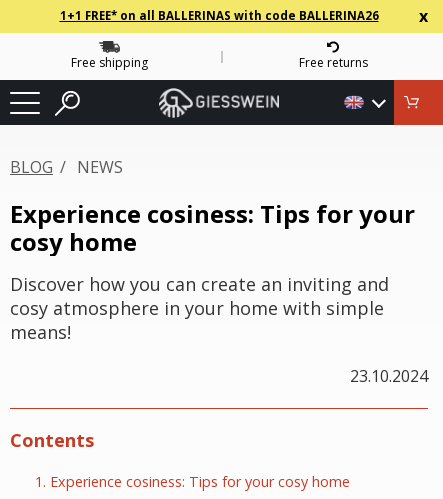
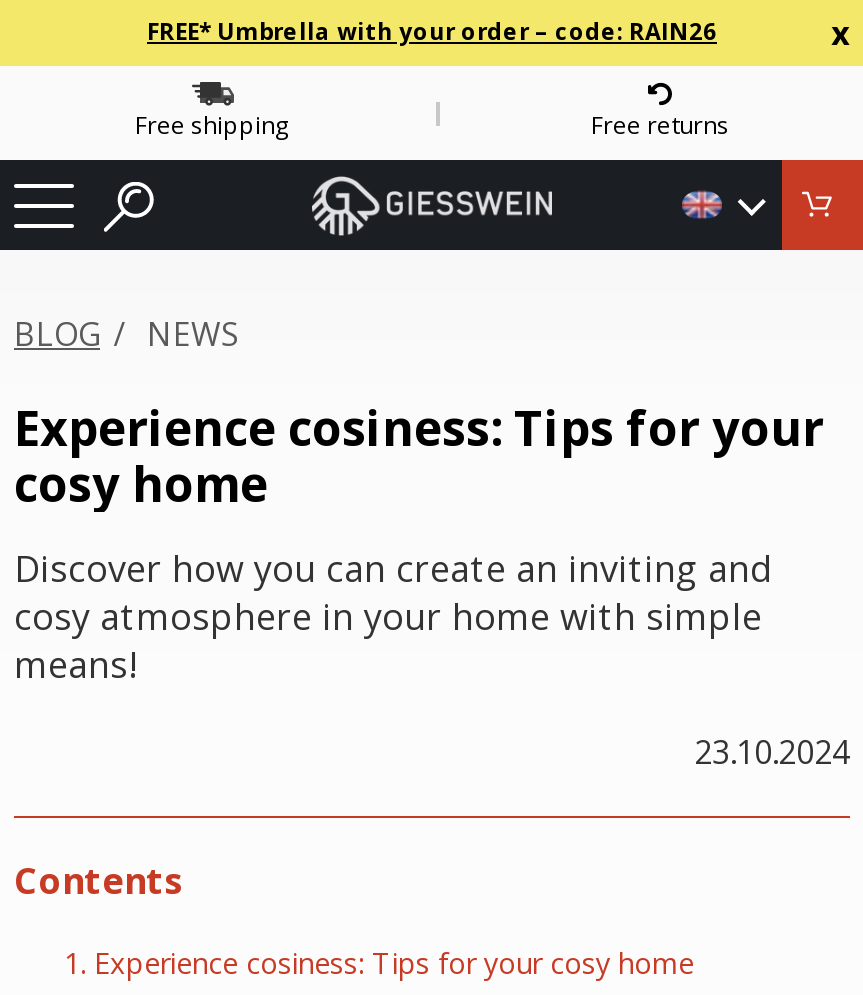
- 1+1 FREE* on all BALLERINAS with code BALLERINA26
+ FREE* Umbrella with your order – code: RAIN26
